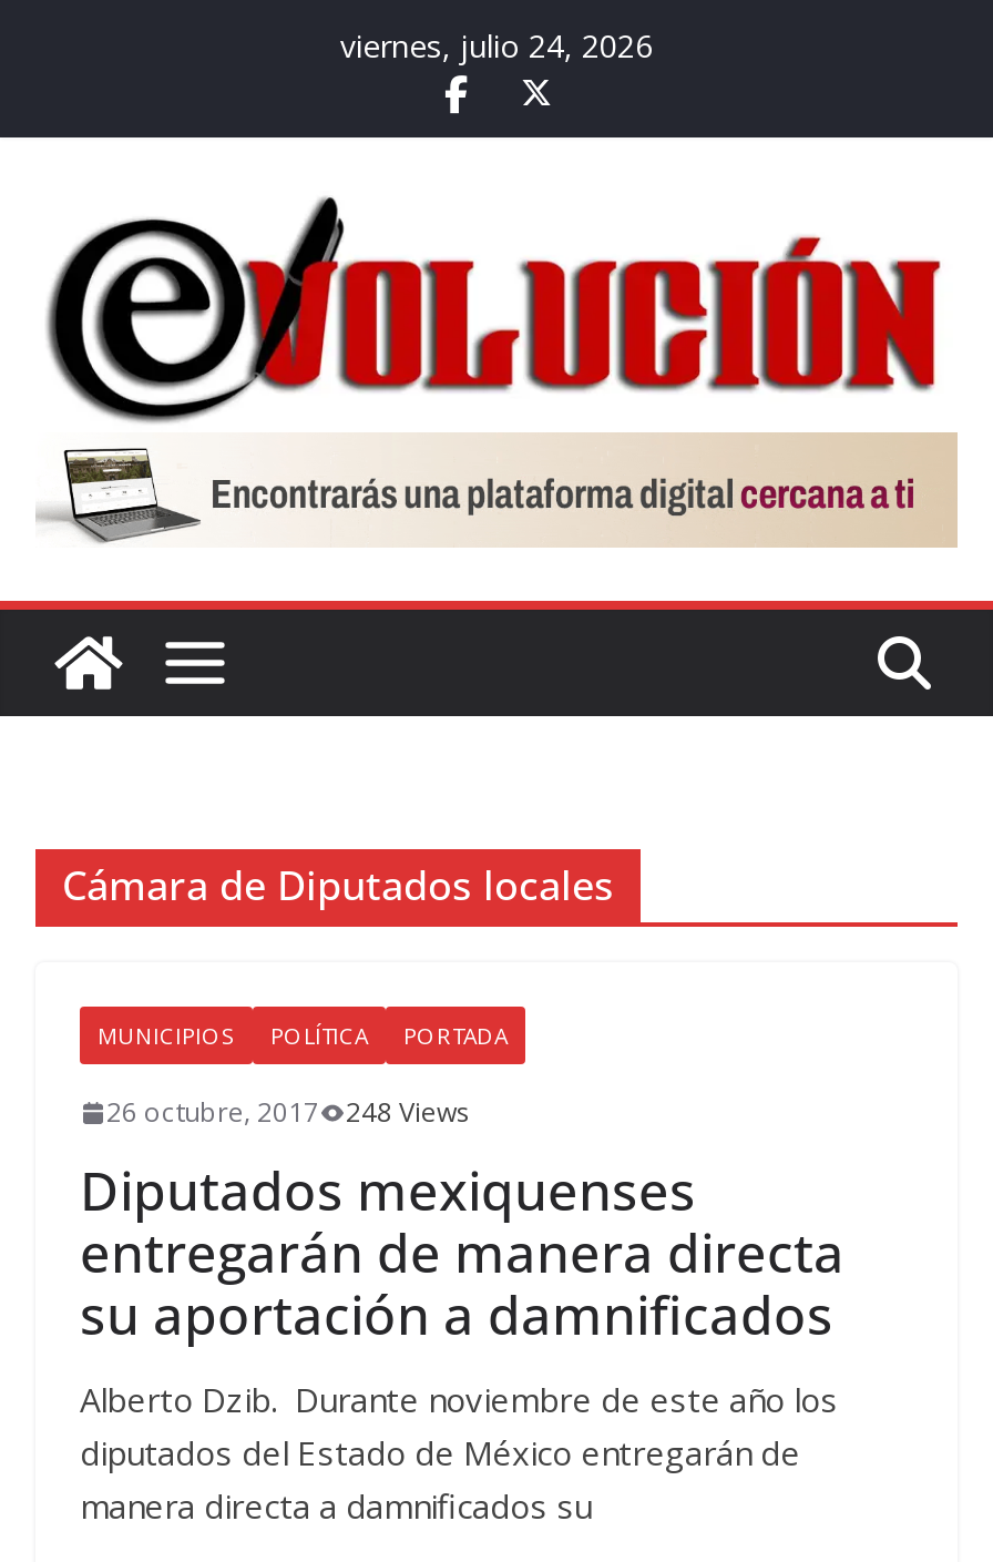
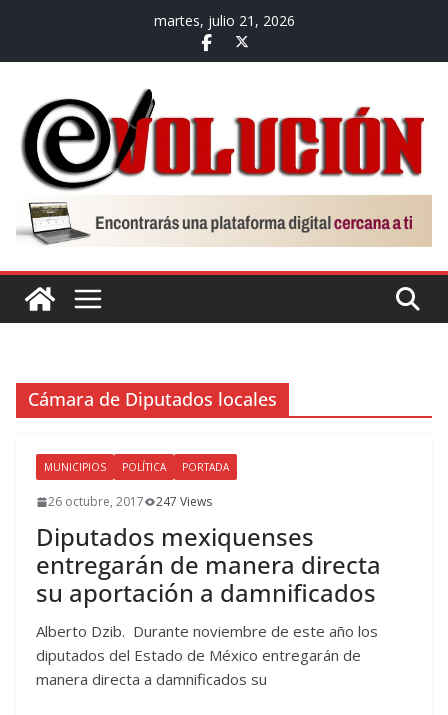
- viernes, julio 24, 2026
+ martes, julio 21, 2026

- 26 octubre, 2017 248 Views
+ 26 octubre, 2017 247 Views
